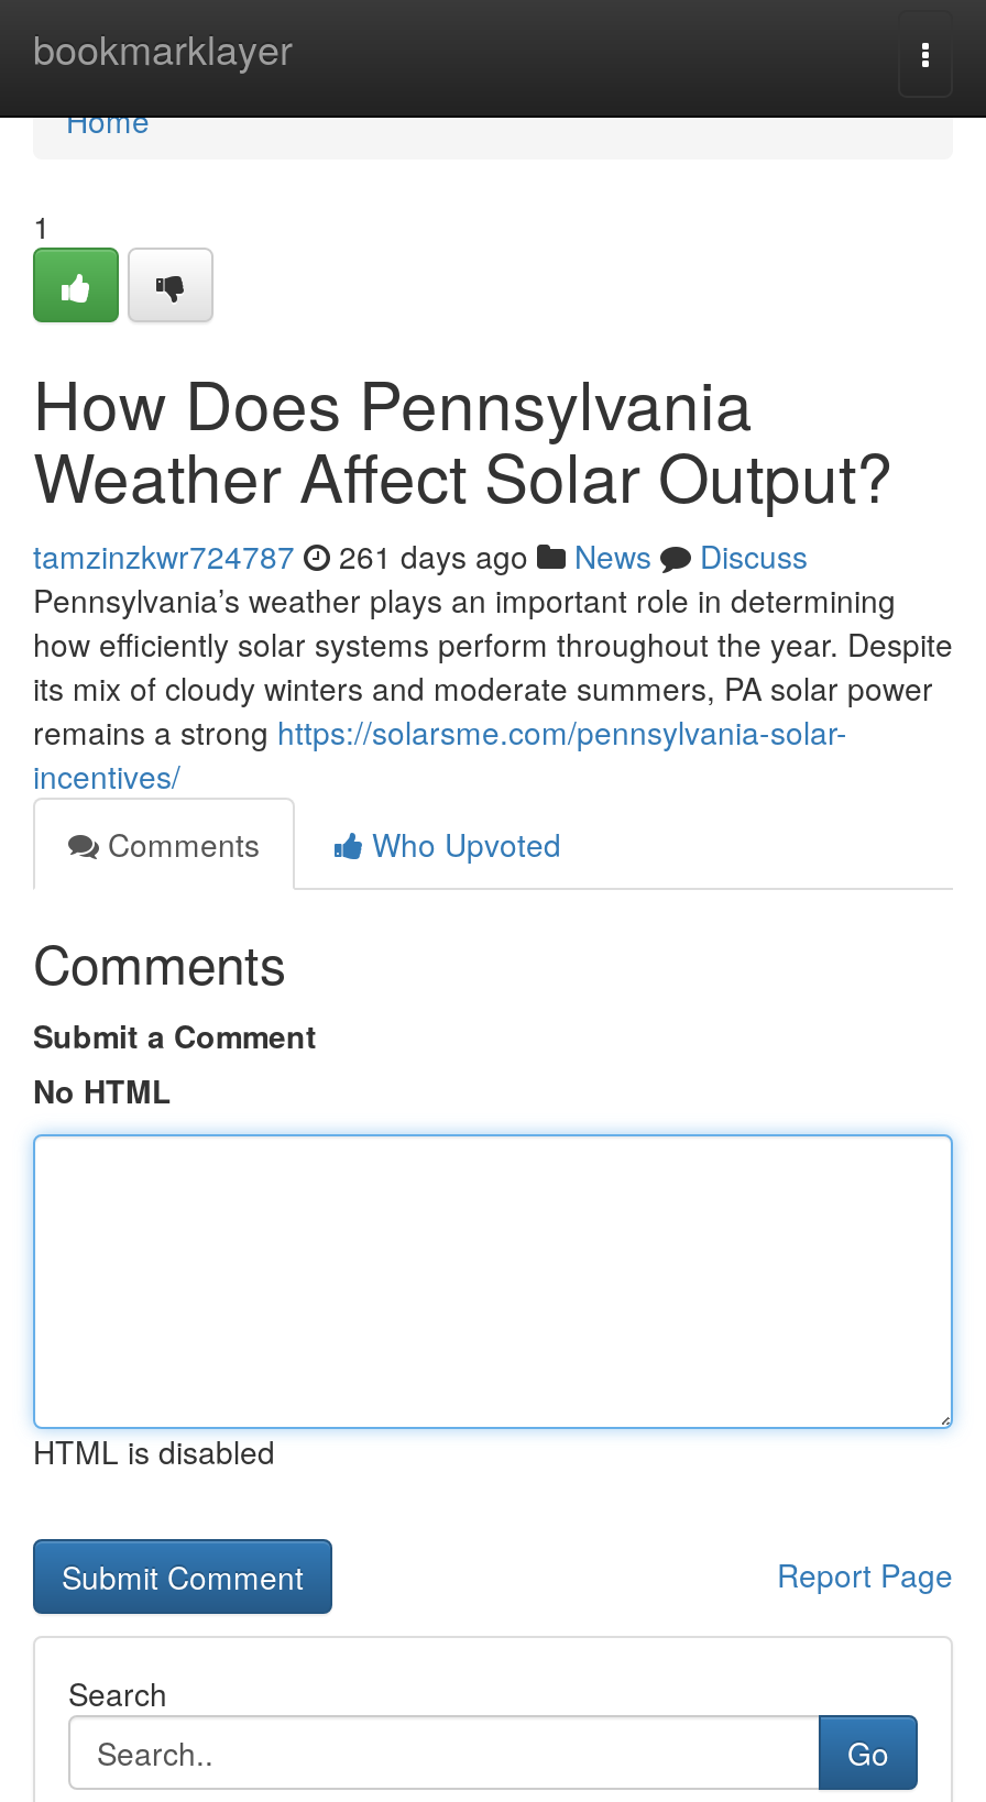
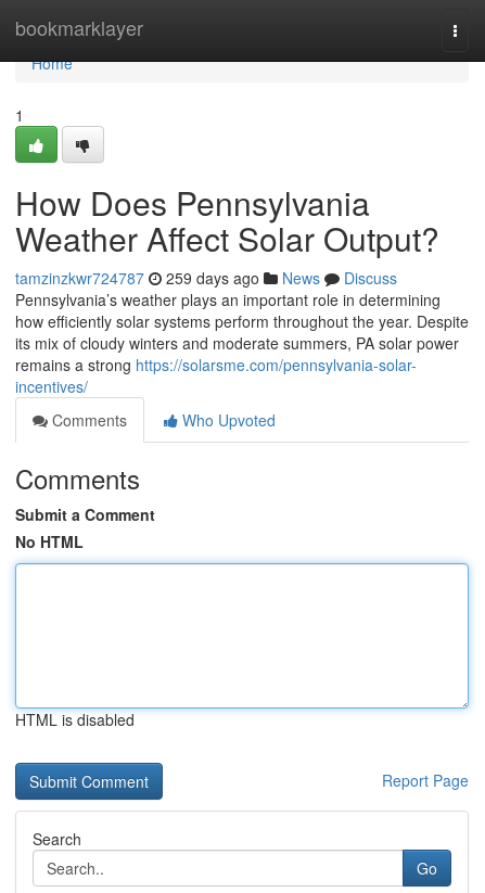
- tamzinzkwr724787 261 days ago News Discuss
+ tamzinzkwr724787 259 days ago News Discuss
